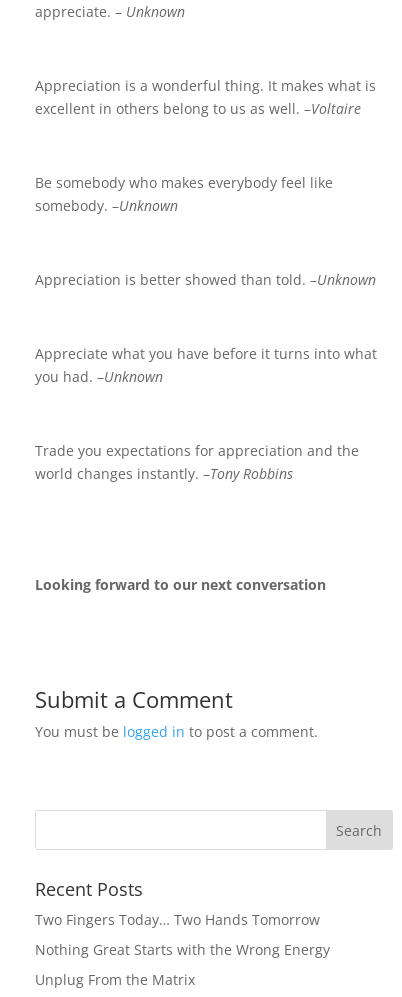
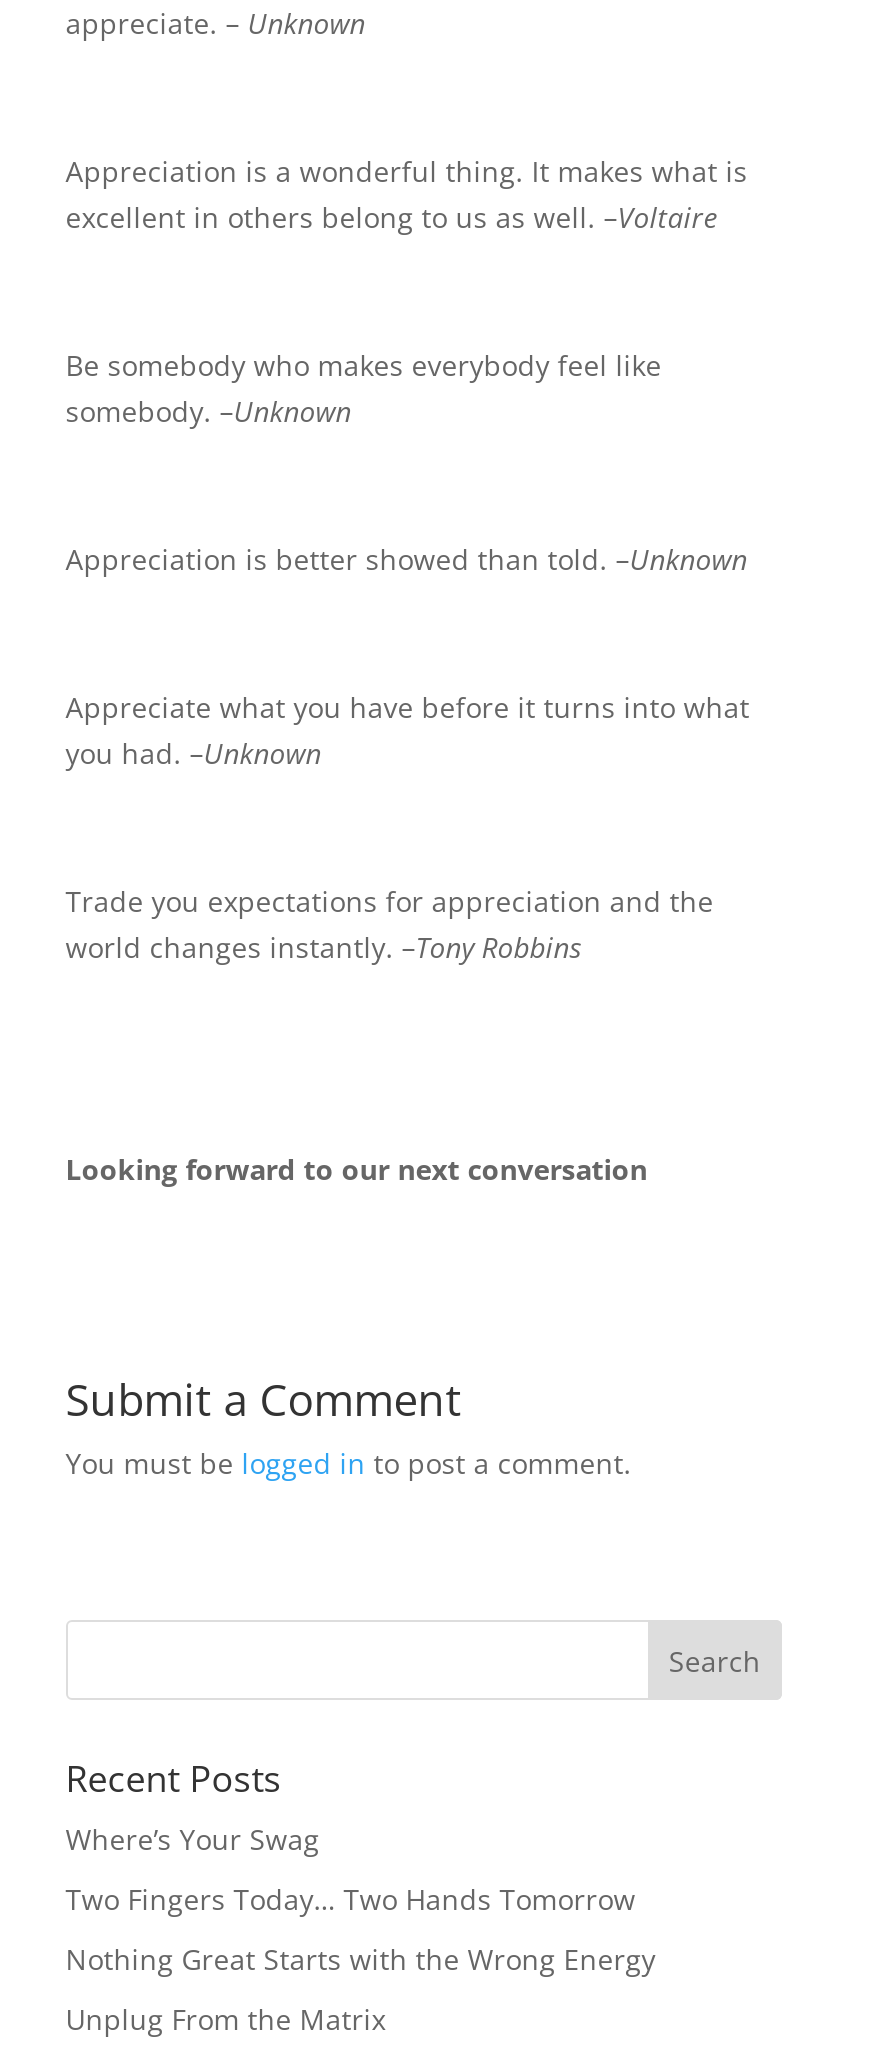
+ Where’s Your Swag
